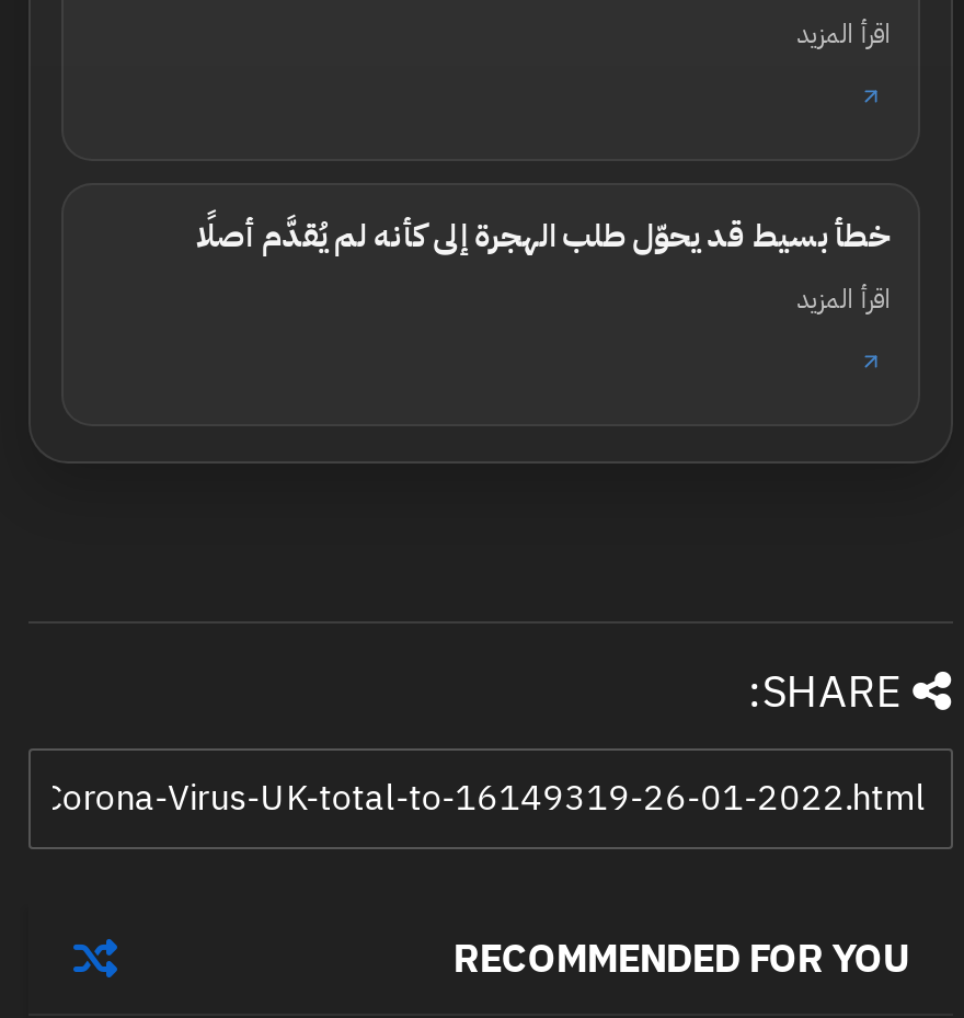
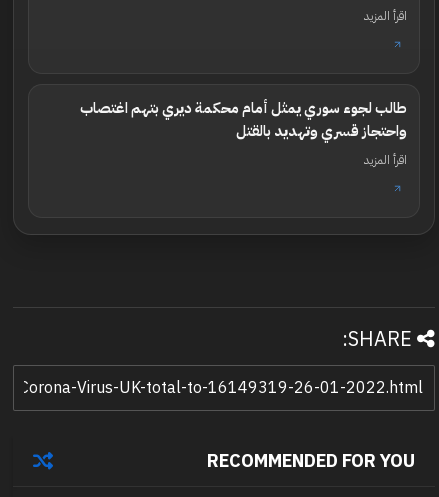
- خطأ بسيط قد يحوّل طلب الهجرة إلى كأنه لم يُقدَّم أصلًا
+ طالب لجوء سوري يمثل أمام محكمة ديري بتهم اغتصاب
+ واحتجاز قسري وتهديد بالقتل
